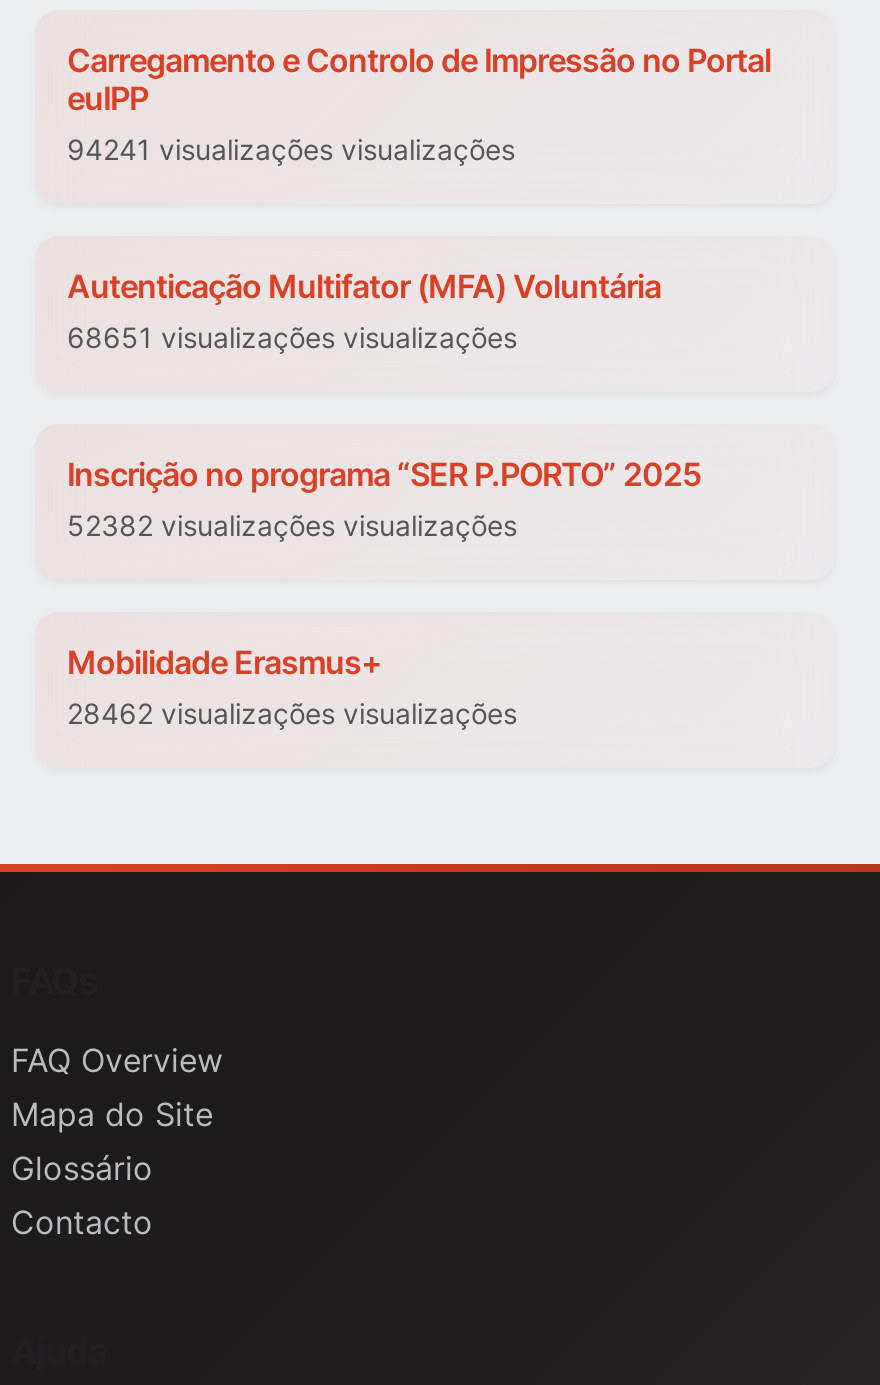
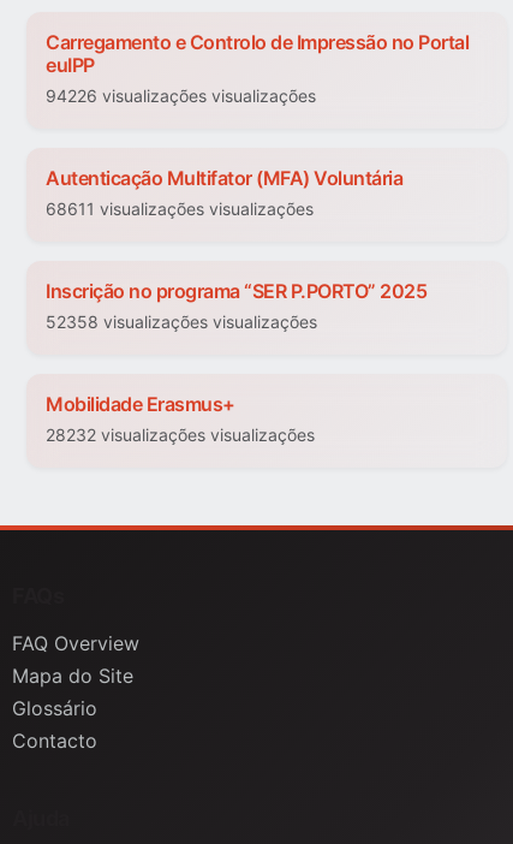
- 94241 visualizações visualizações
+ 94226 visualizações visualizações

- 68651 visualizações visualizações
+ 68611 visualizações visualizações

- 52382 visualizações visualizações
+ 52358 visualizações visualizações

- 28462 visualizações visualizações
+ 28232 visualizações visualizações
